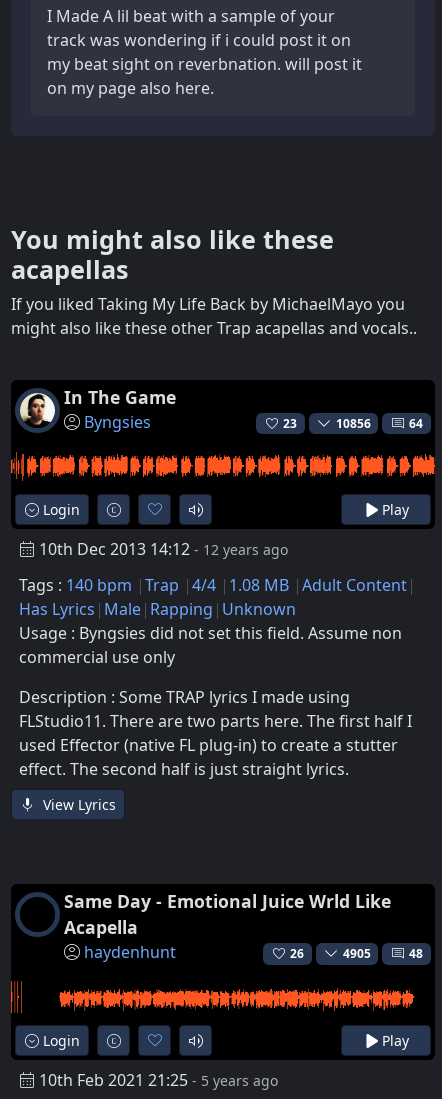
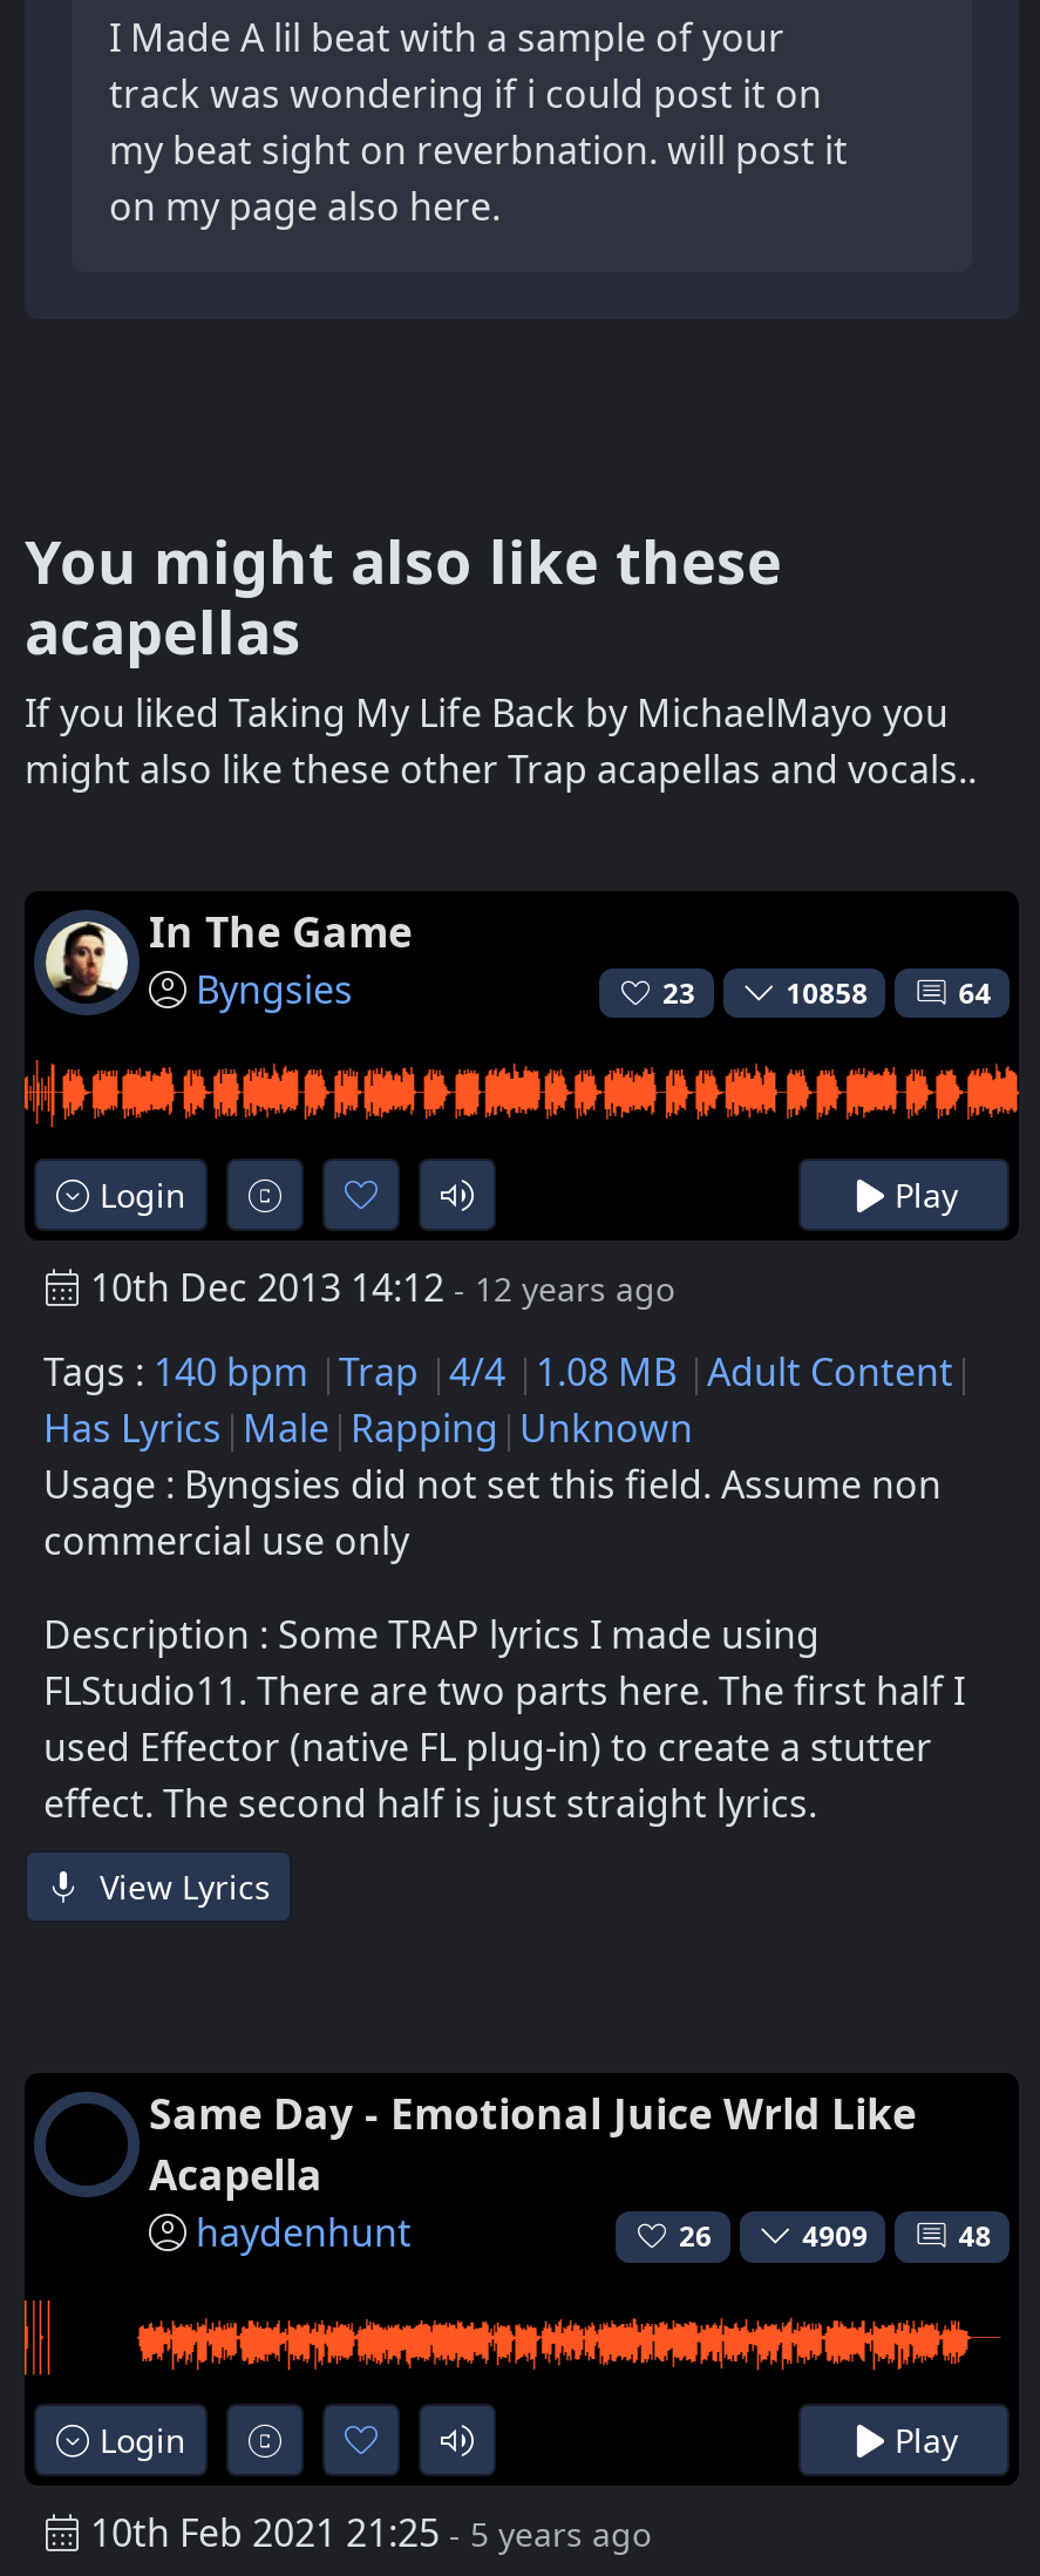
- 10856
+ 10858

- 4905
+ 4909
